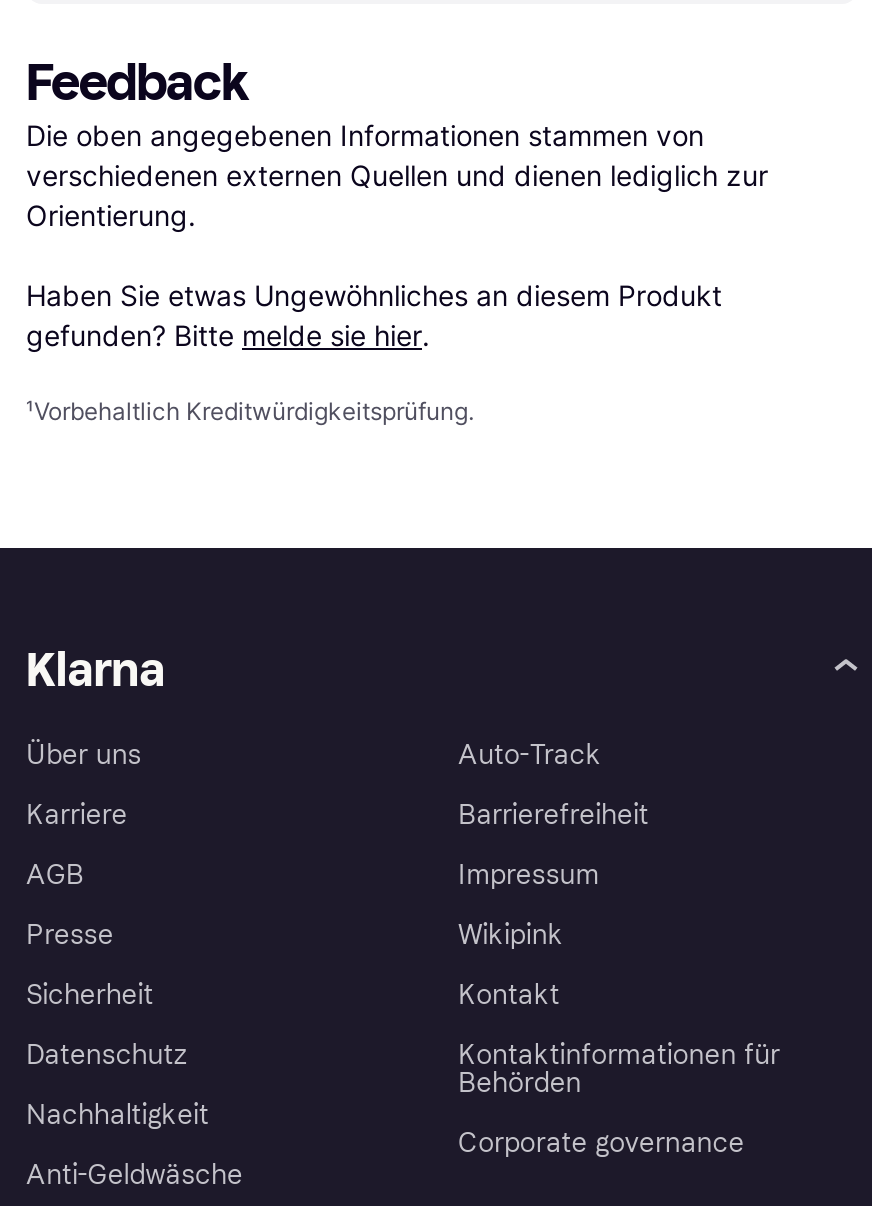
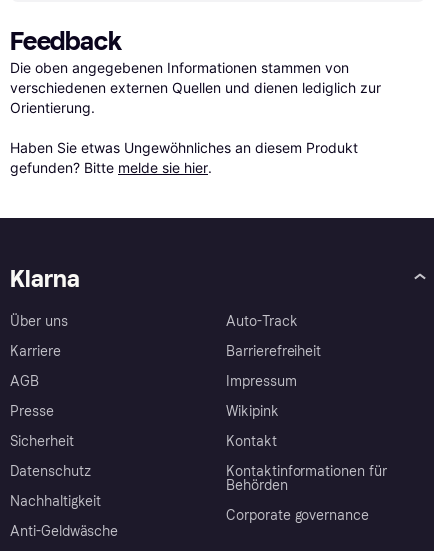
- ¹Vorbehaltlich Kreditwürdigkeitsprüfung.
